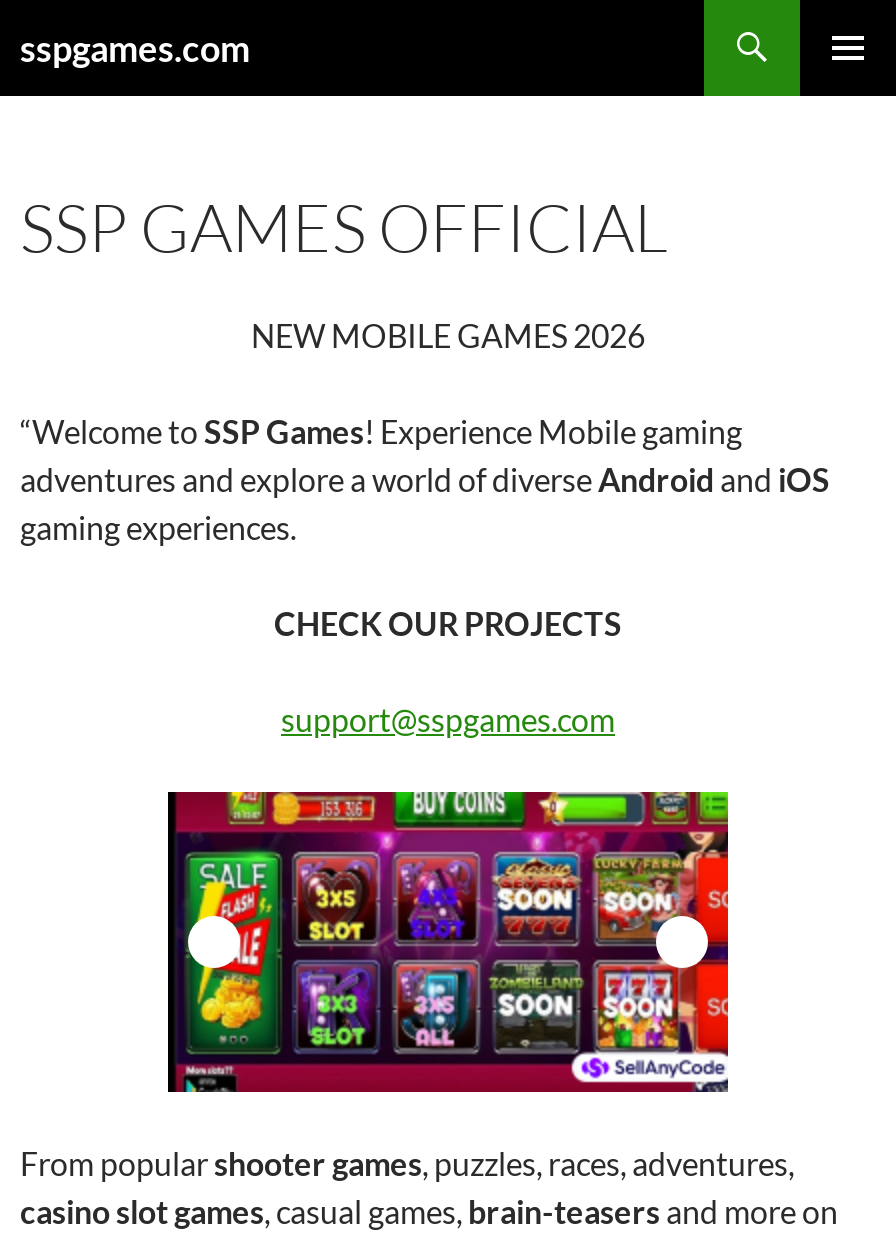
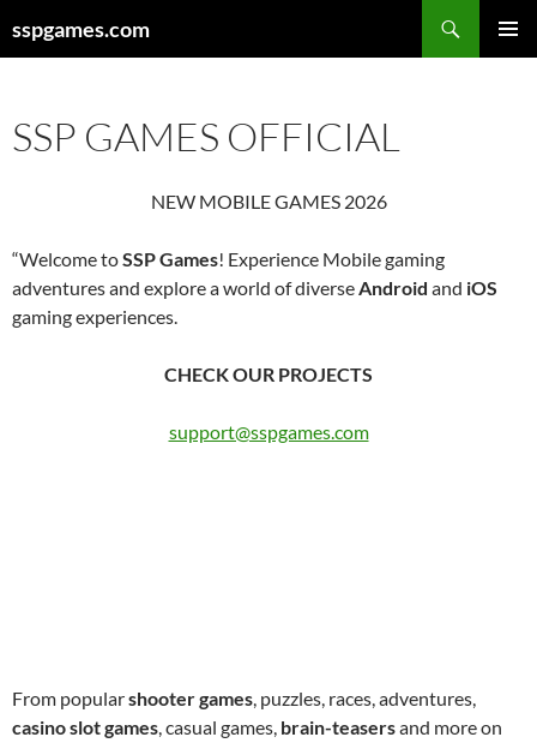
- [image]
